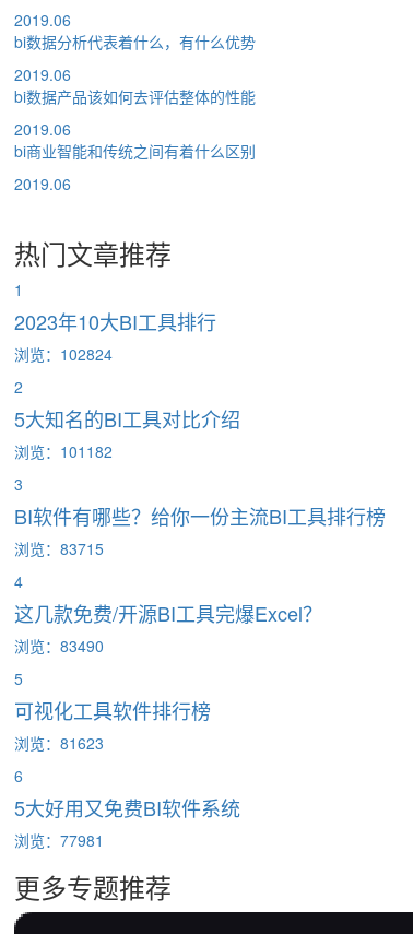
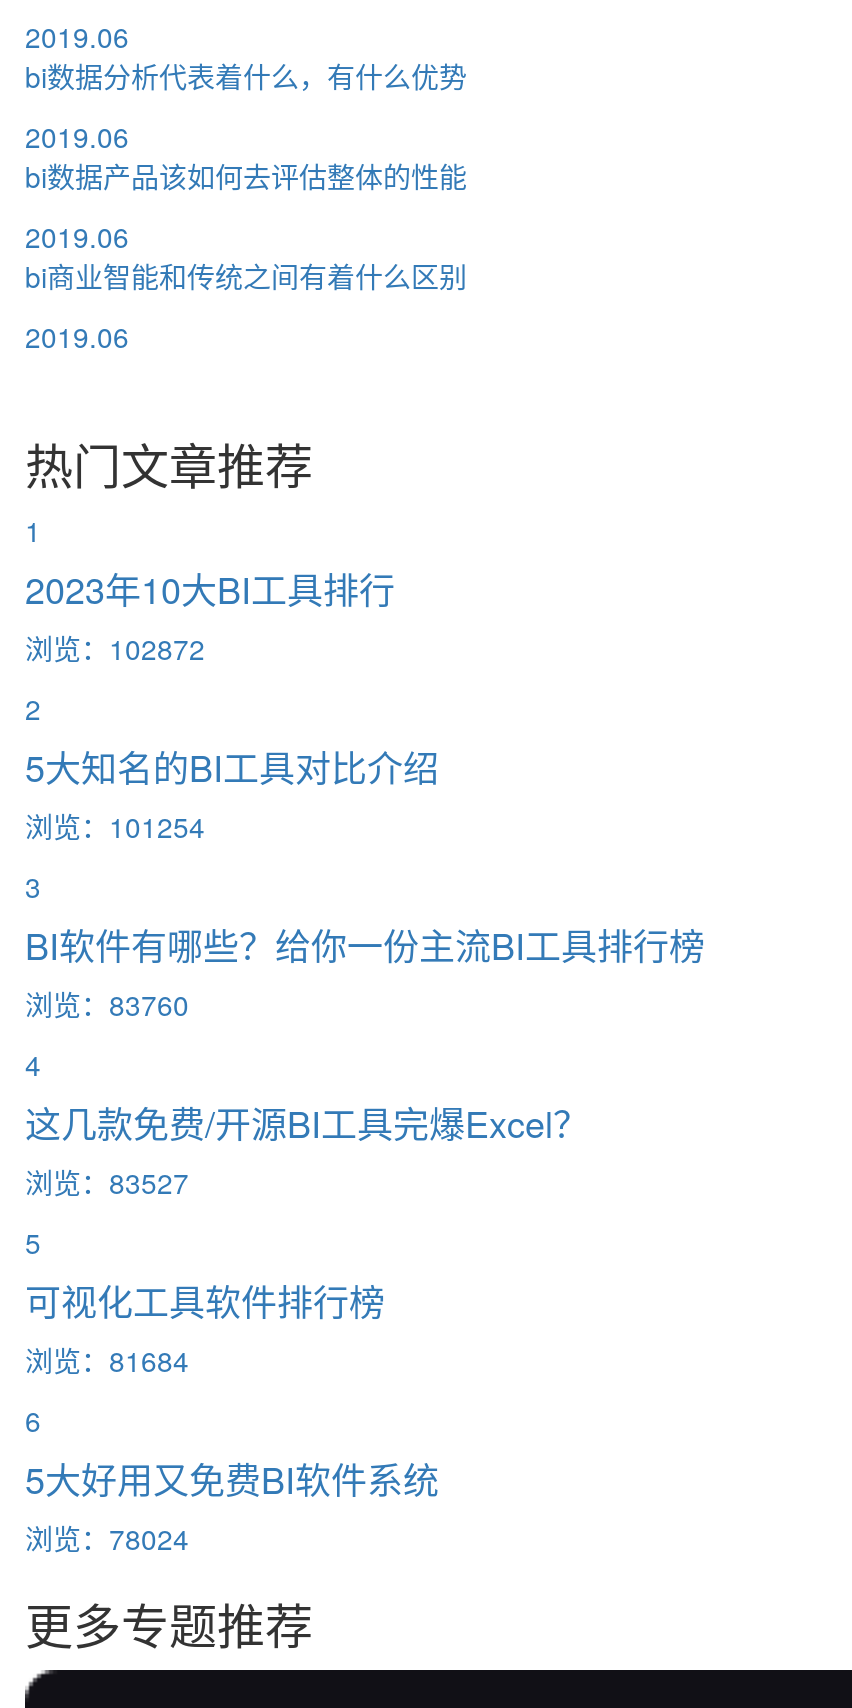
- 浏览：102824
+ 浏览：102872

- 浏览：101182
+ 浏览：101254

- 浏览：83715
+ 浏览：83760

- 浏览：83490
+ 浏览：83527

- 浏览：81623
+ 浏览：81684

- 浏览：77981
+ 浏览：78024
